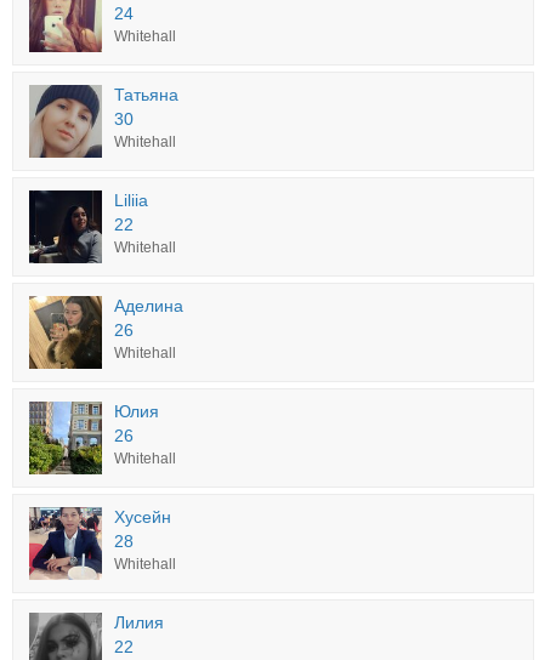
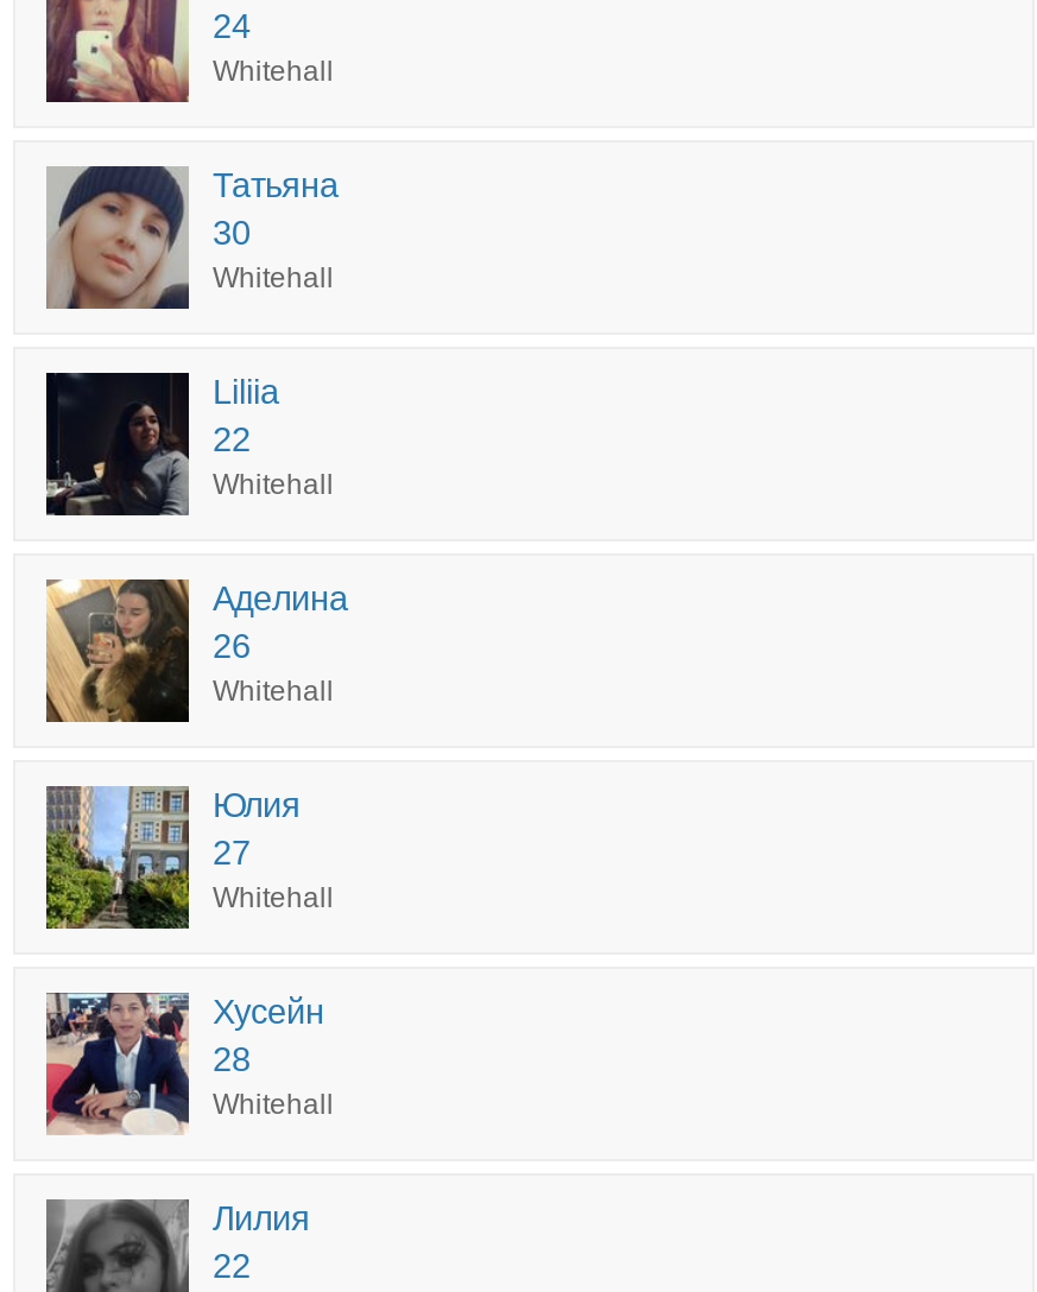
- 26
+ 27
